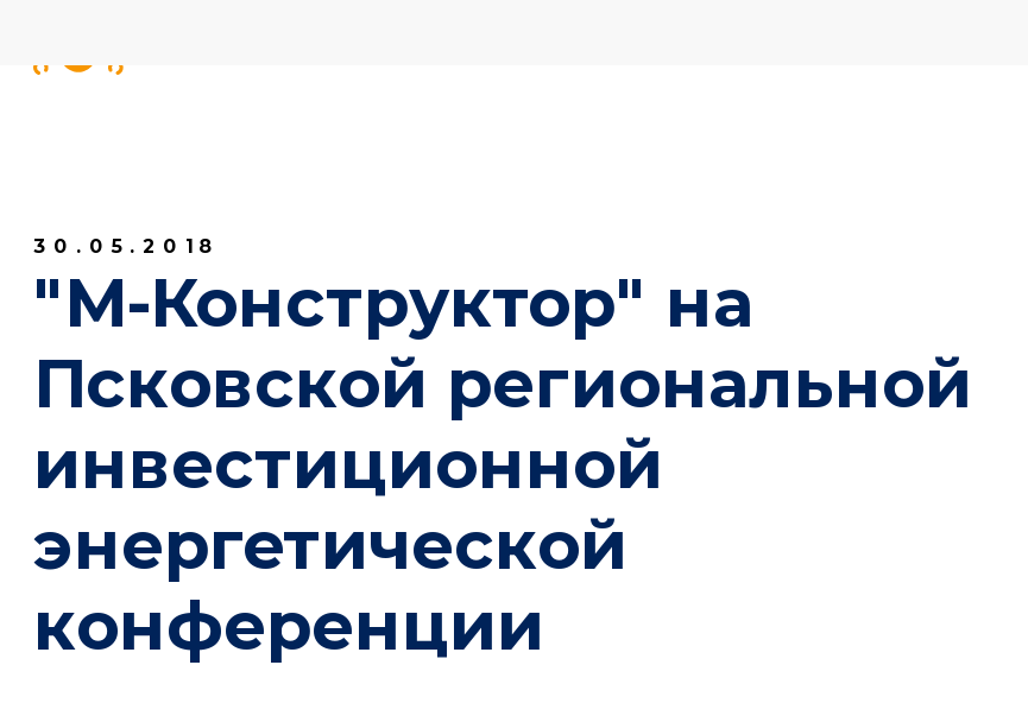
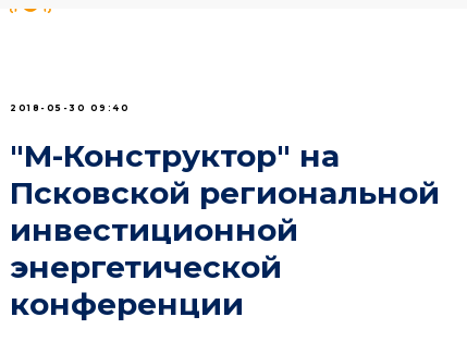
- 30.05.2018
+ 2018-05-30 09:40
